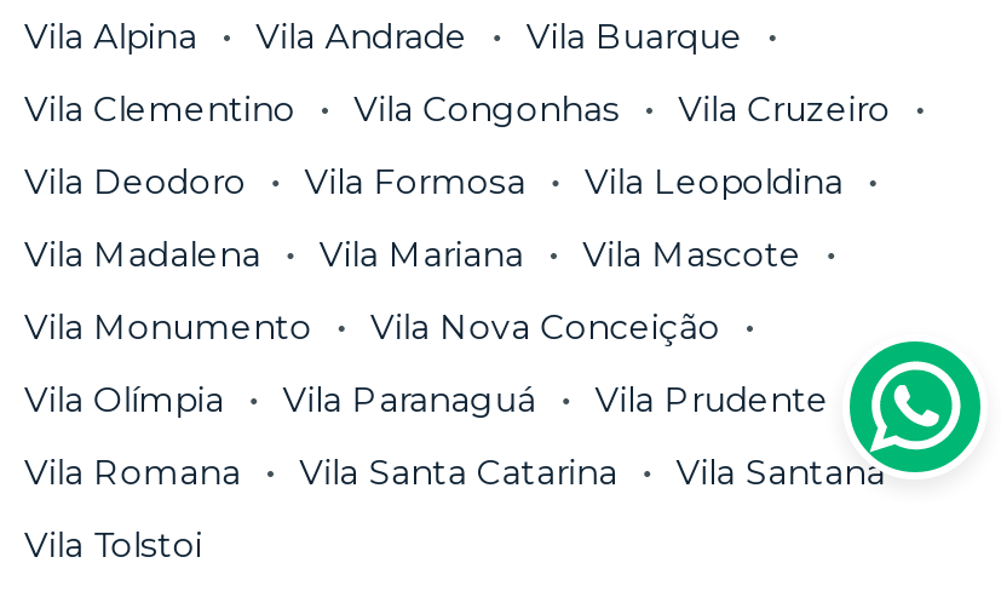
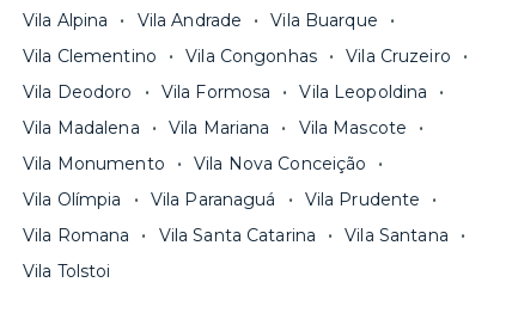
- [image]
